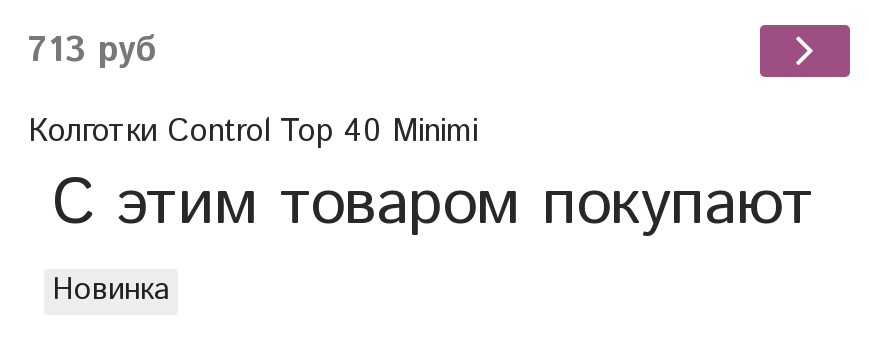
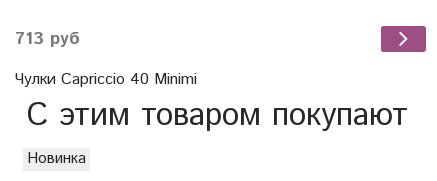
- Колготки Control Top 40 Minimi
+ Чулки Capriccio 40 Minimi
